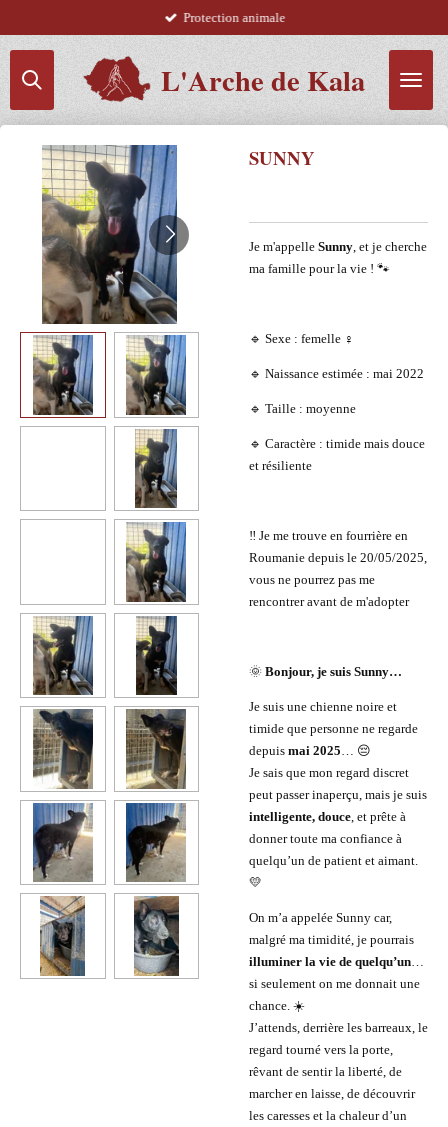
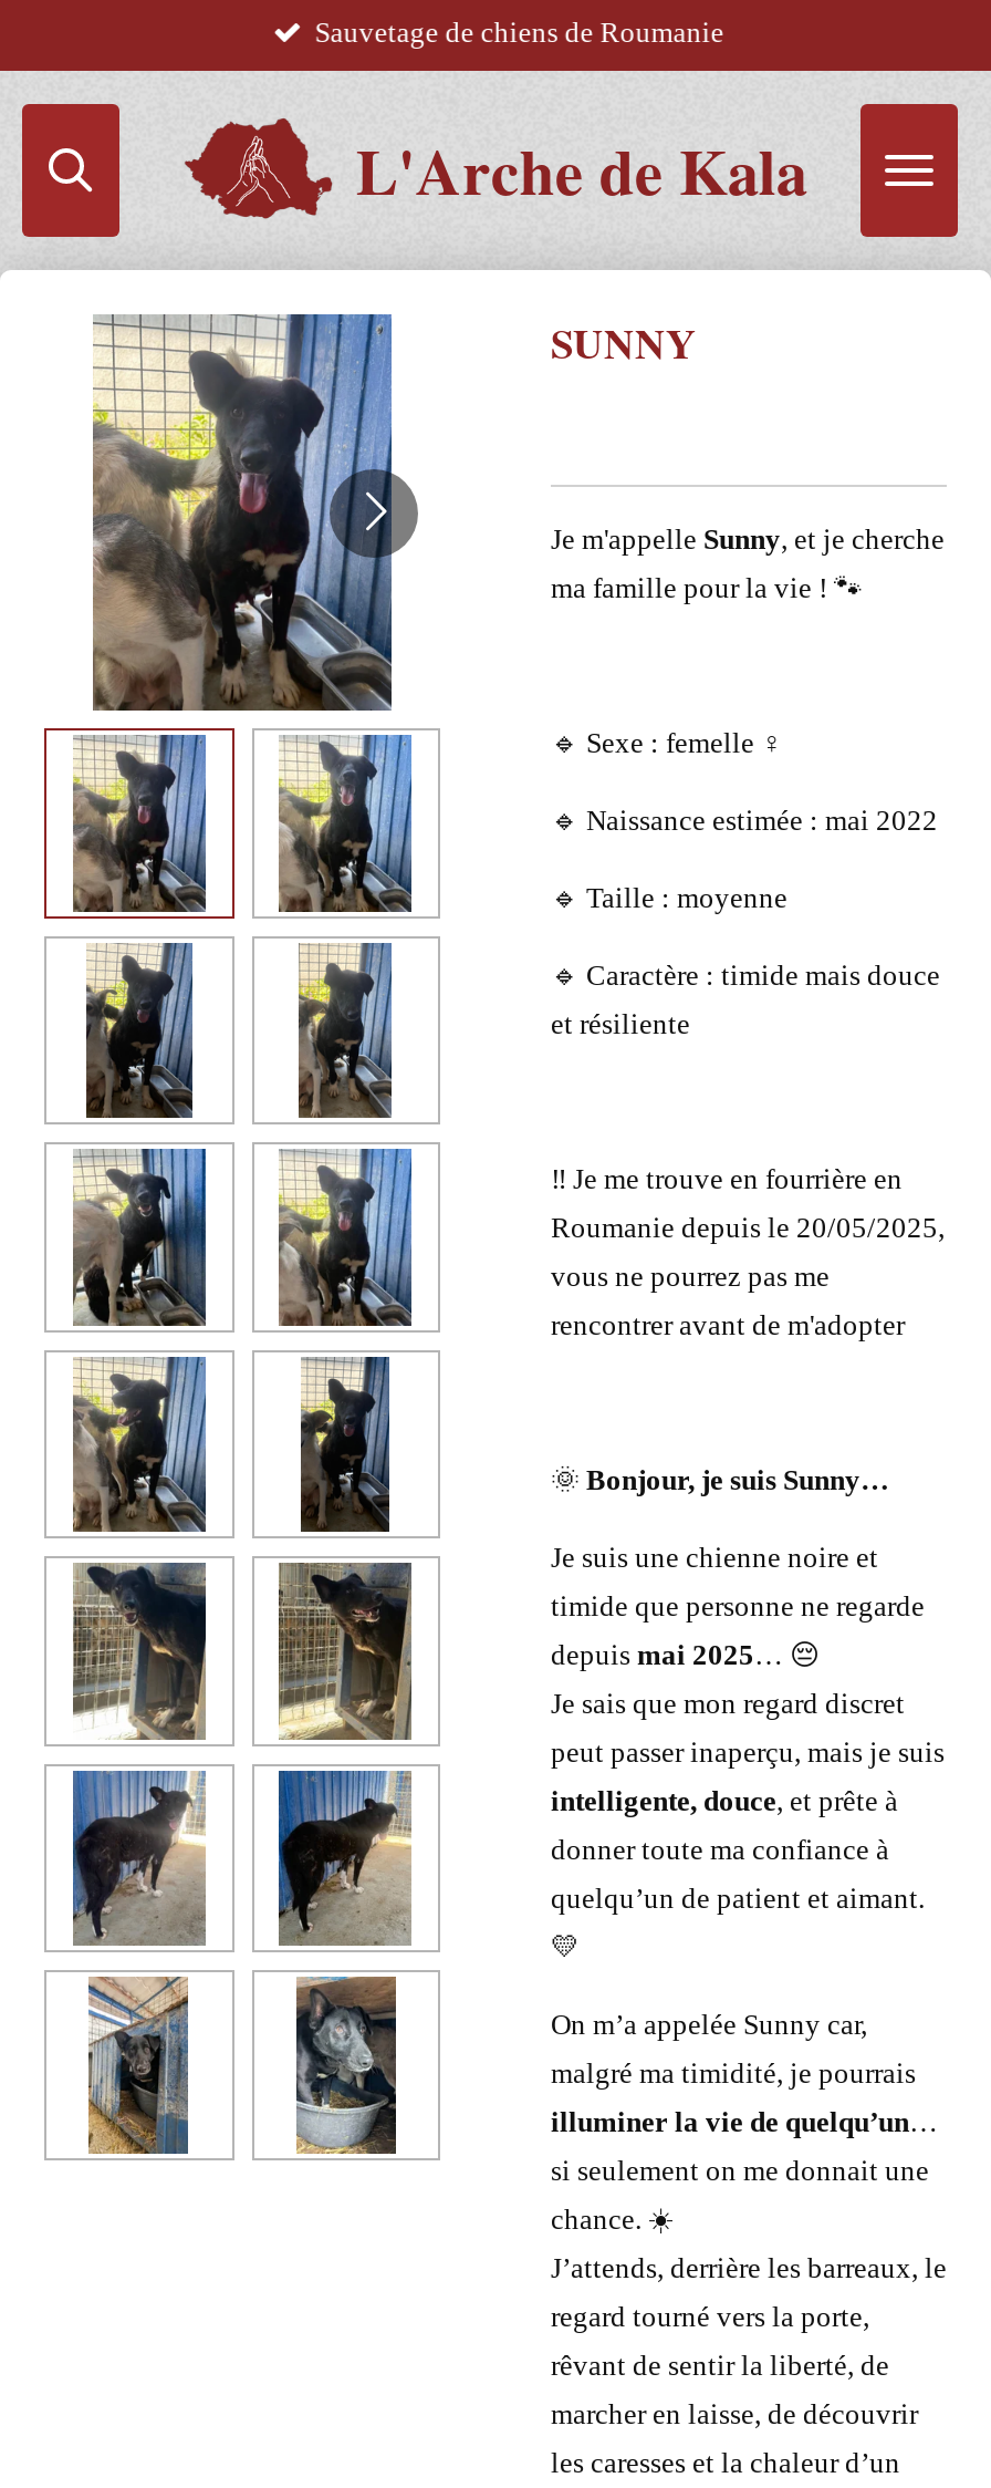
- Protection animale
+ Sauvetage de chiens de Roumanie

+ [image]

+ [image]
